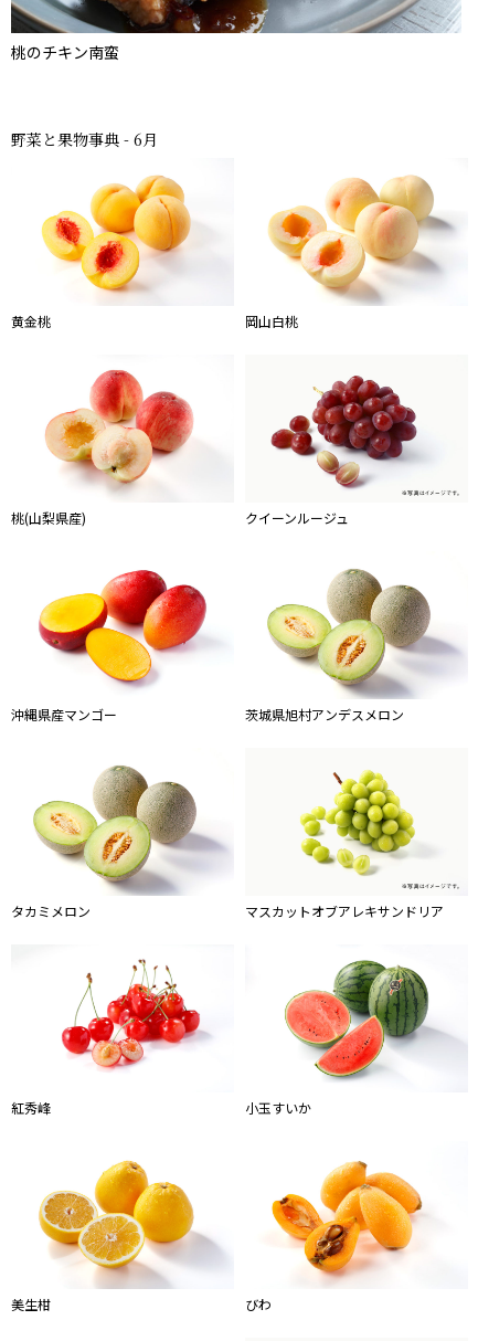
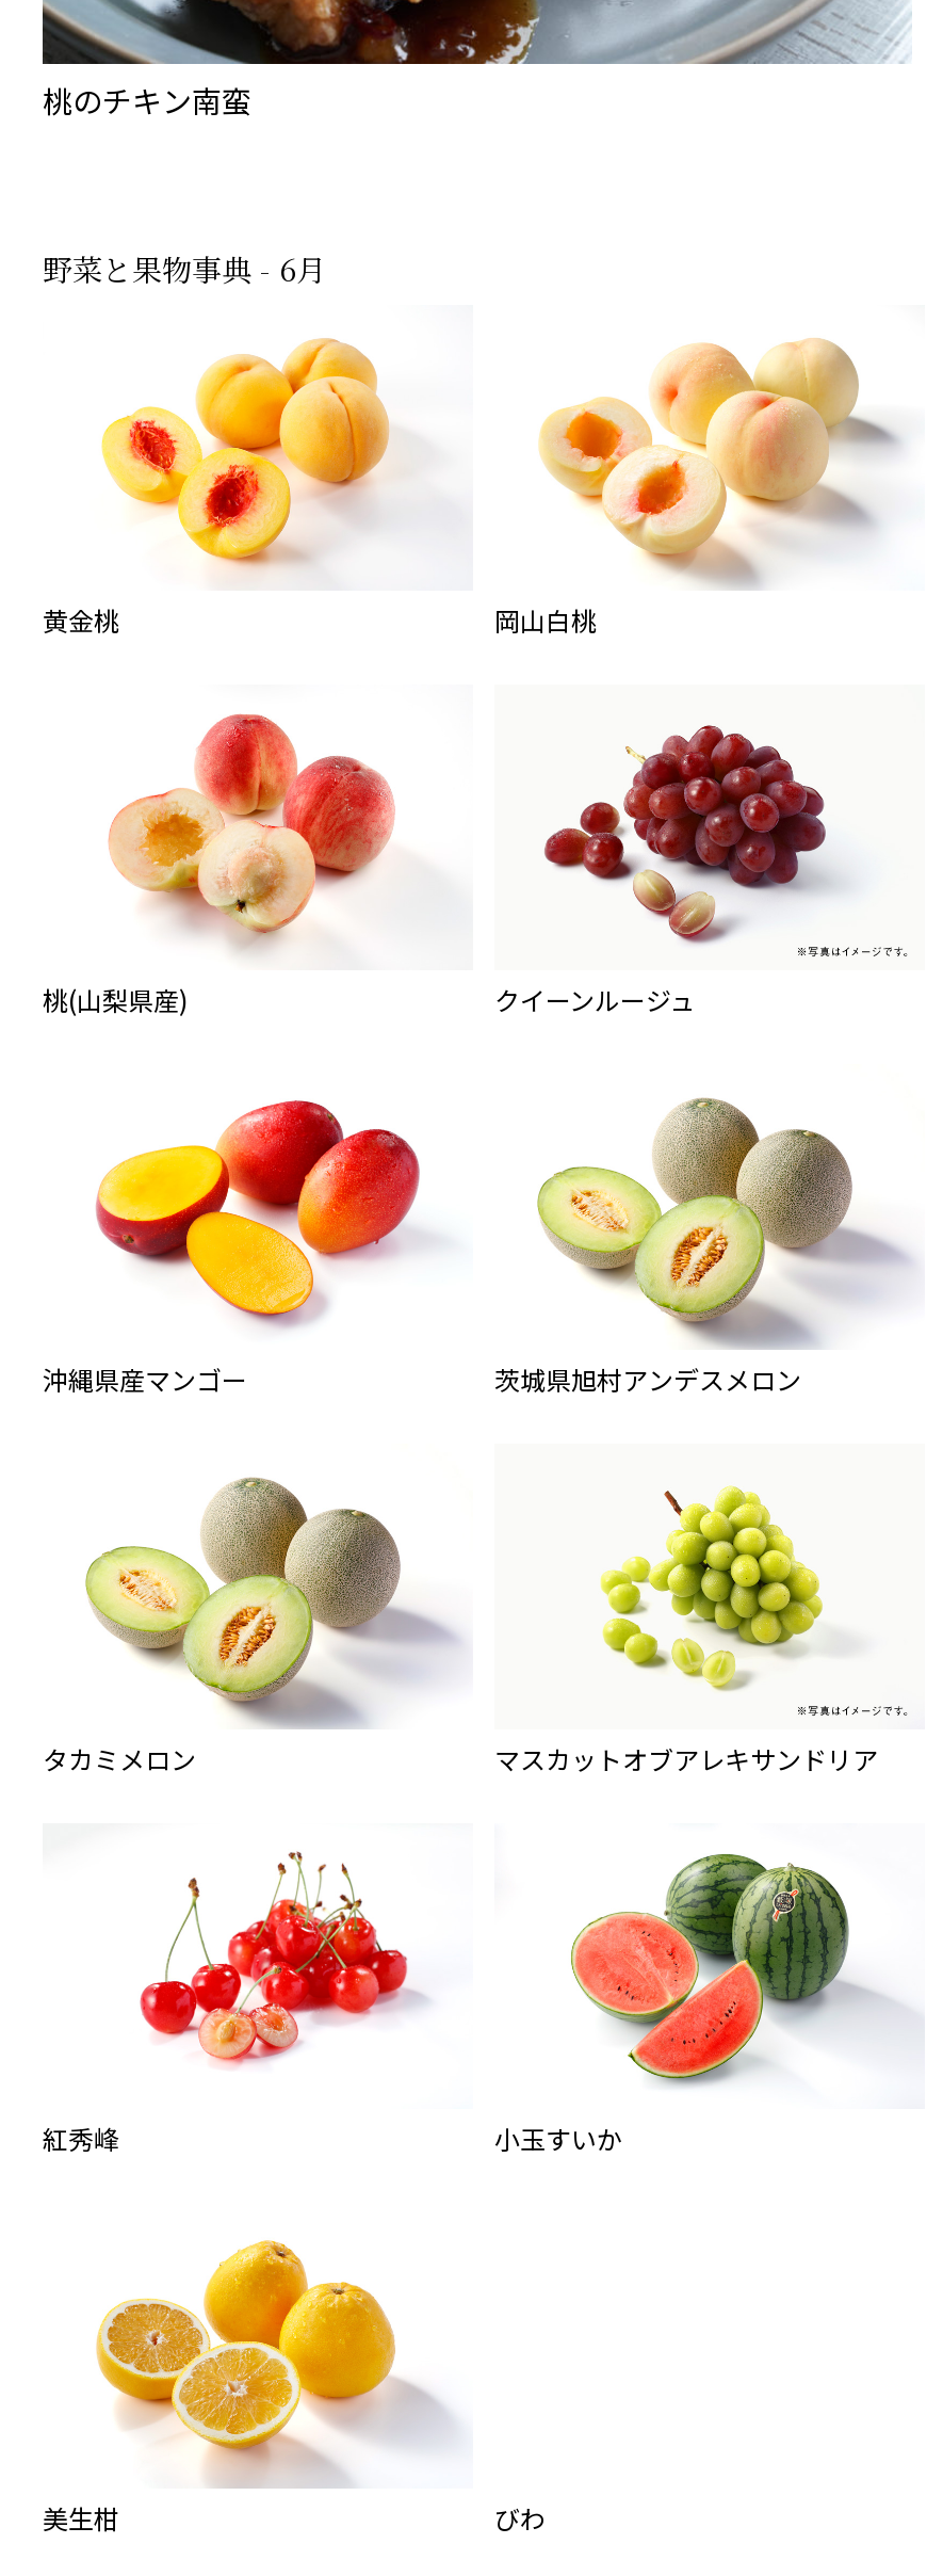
- [image]
